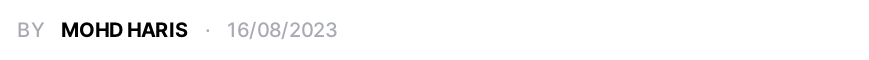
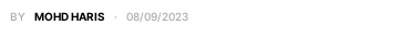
- BY MOHD HARIS 16/08/2023
+ BY MOHD HARIS 08/09/2023
